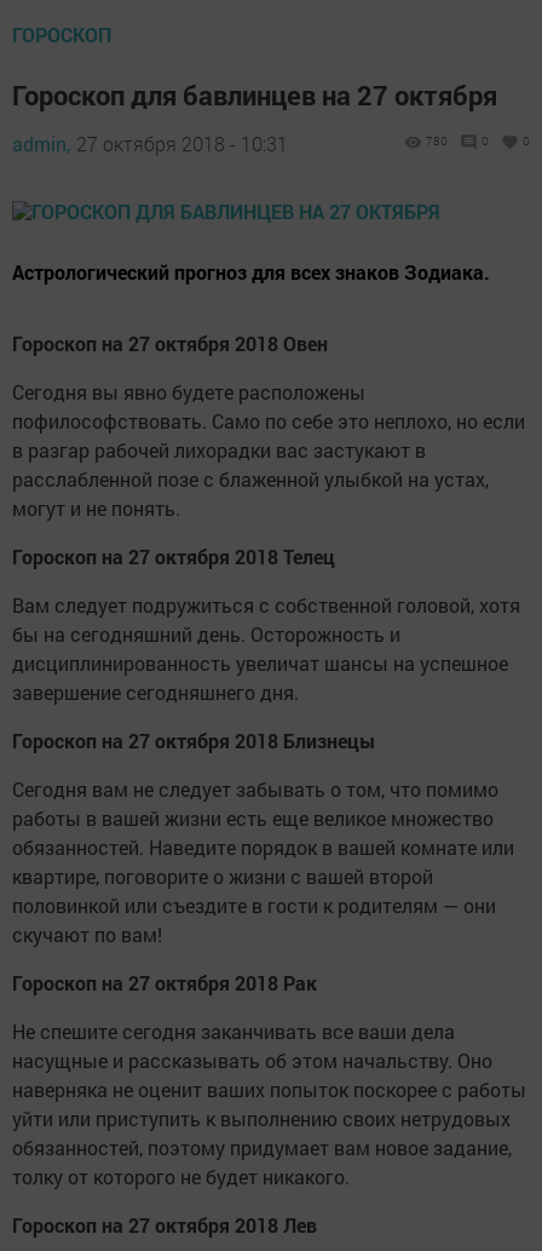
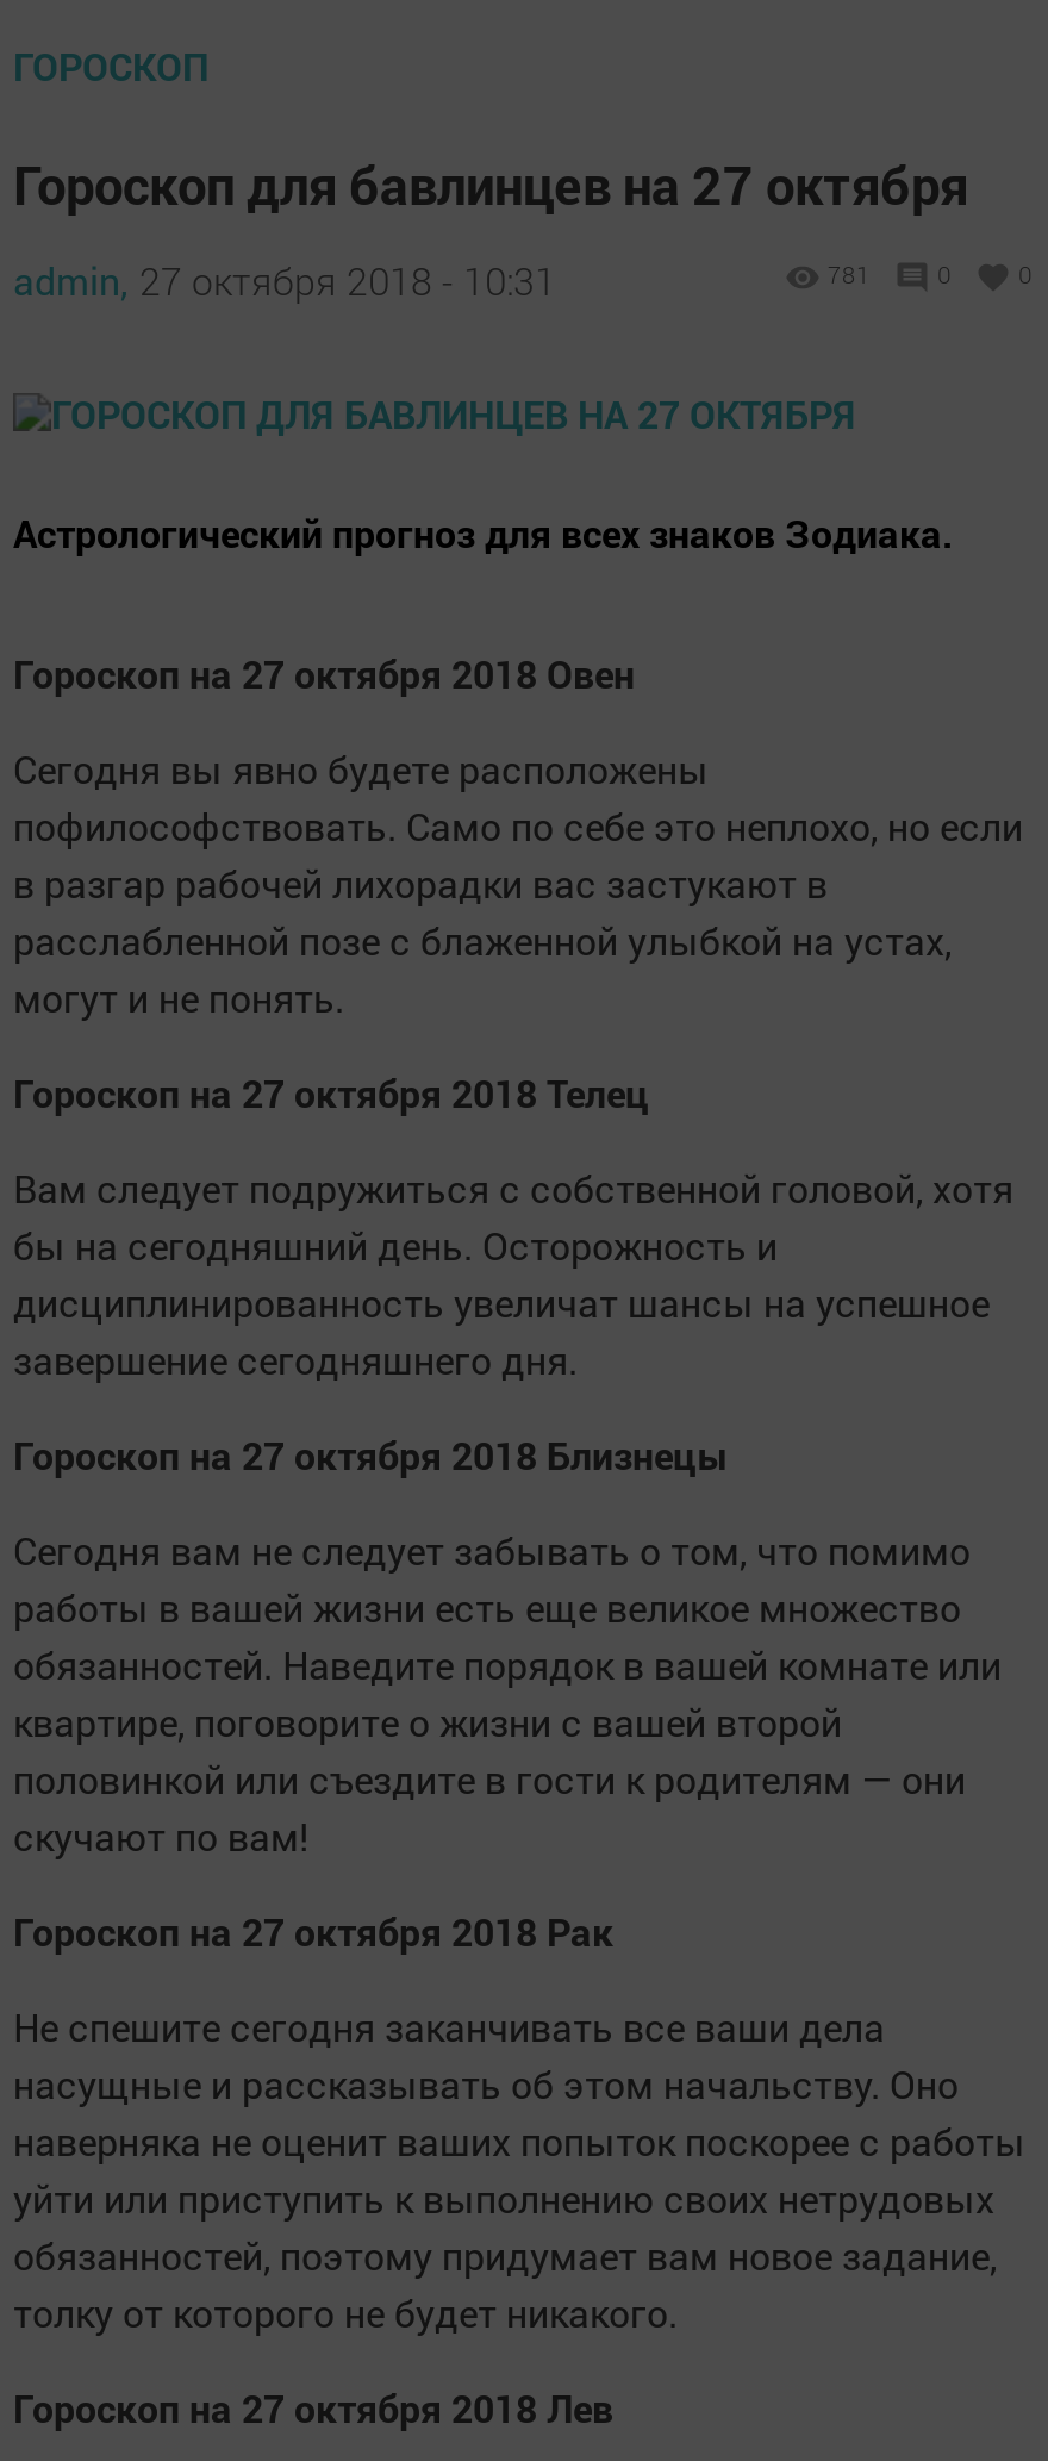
- 780
+ 781
